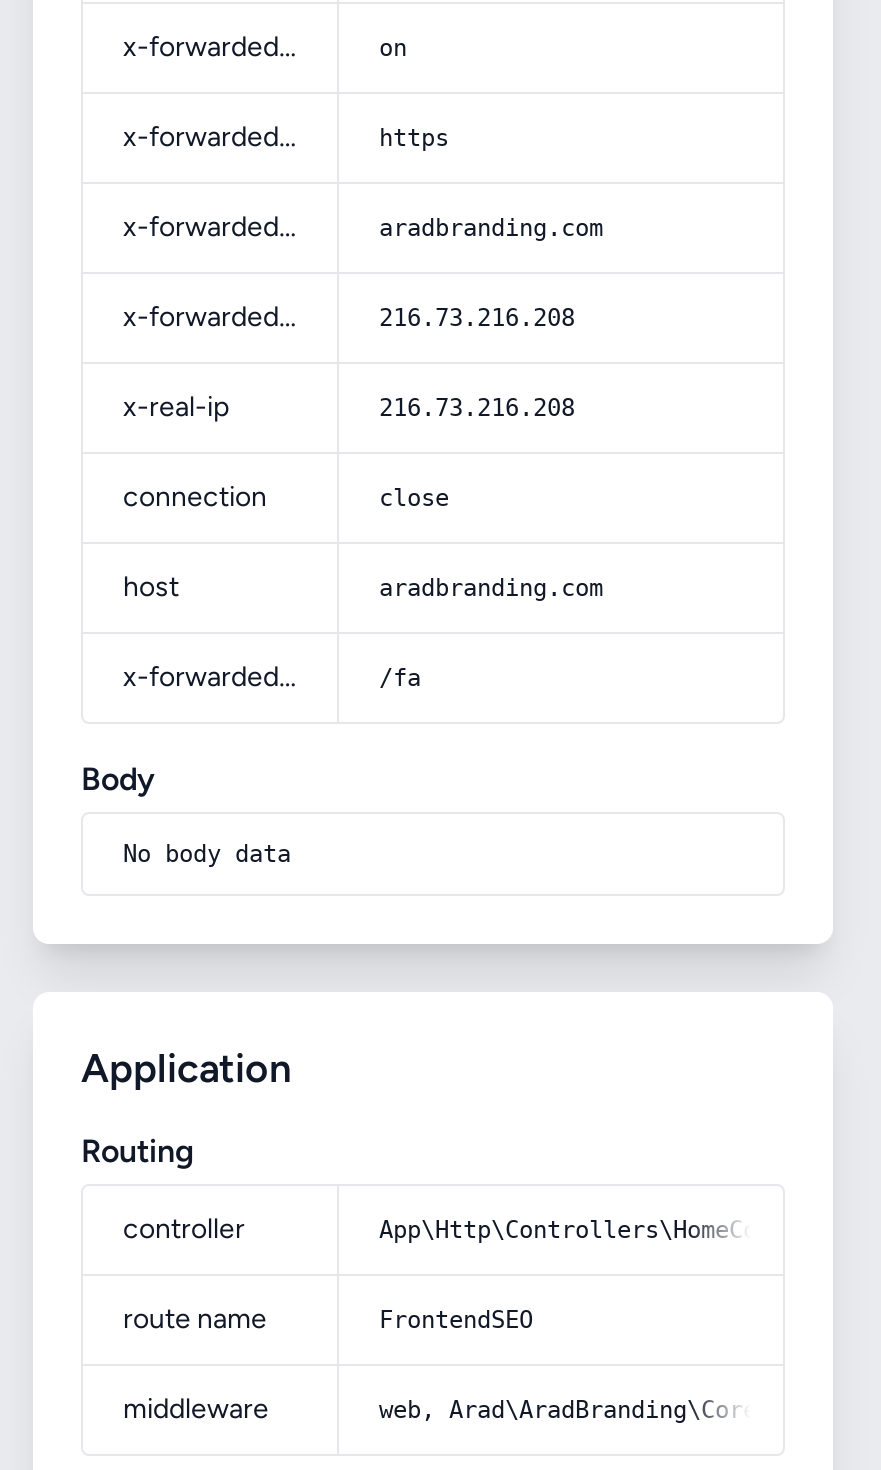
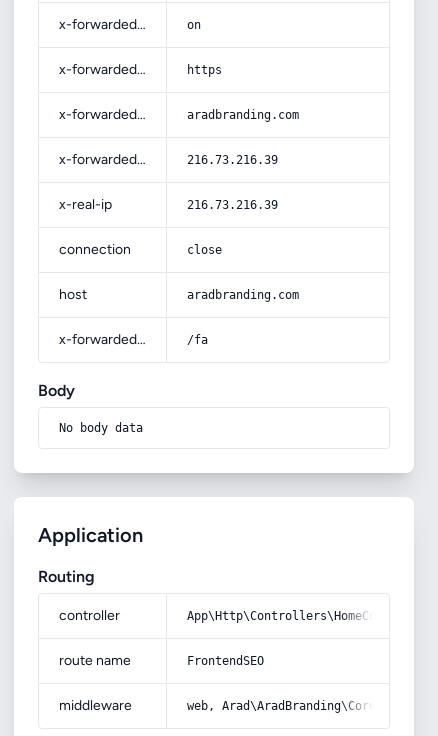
- 216.73.216.208
+ 216.73.216.39

- 216.73.216.208
+ 216.73.216.39
